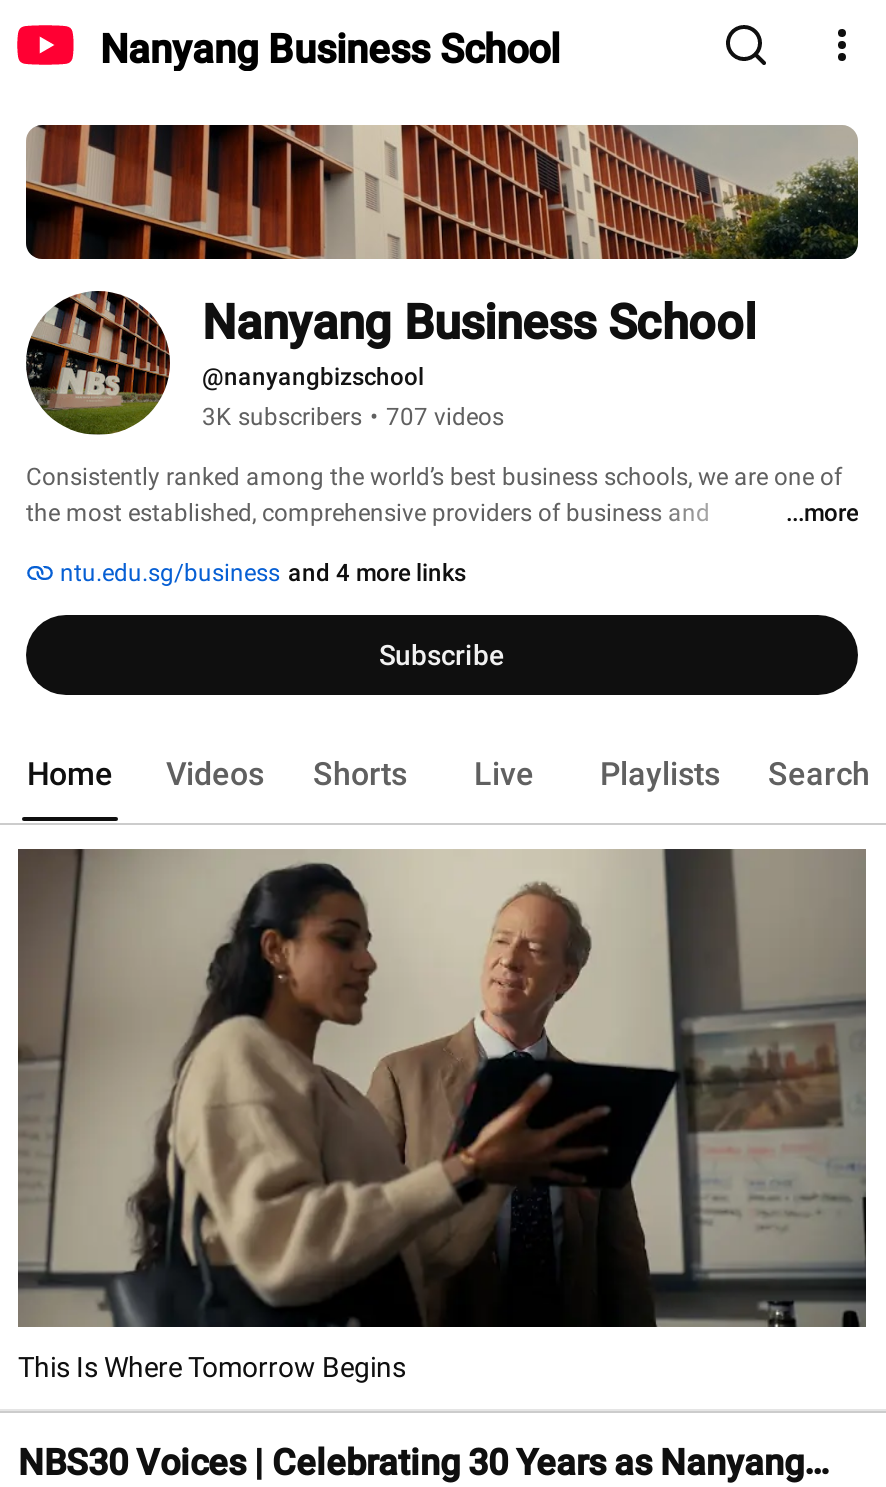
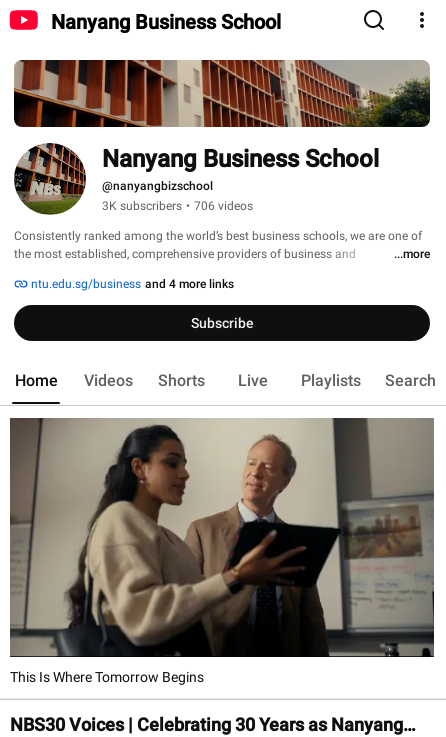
- 3K subscribers • 707 videos
+ 3K subscribers • 706 videos
